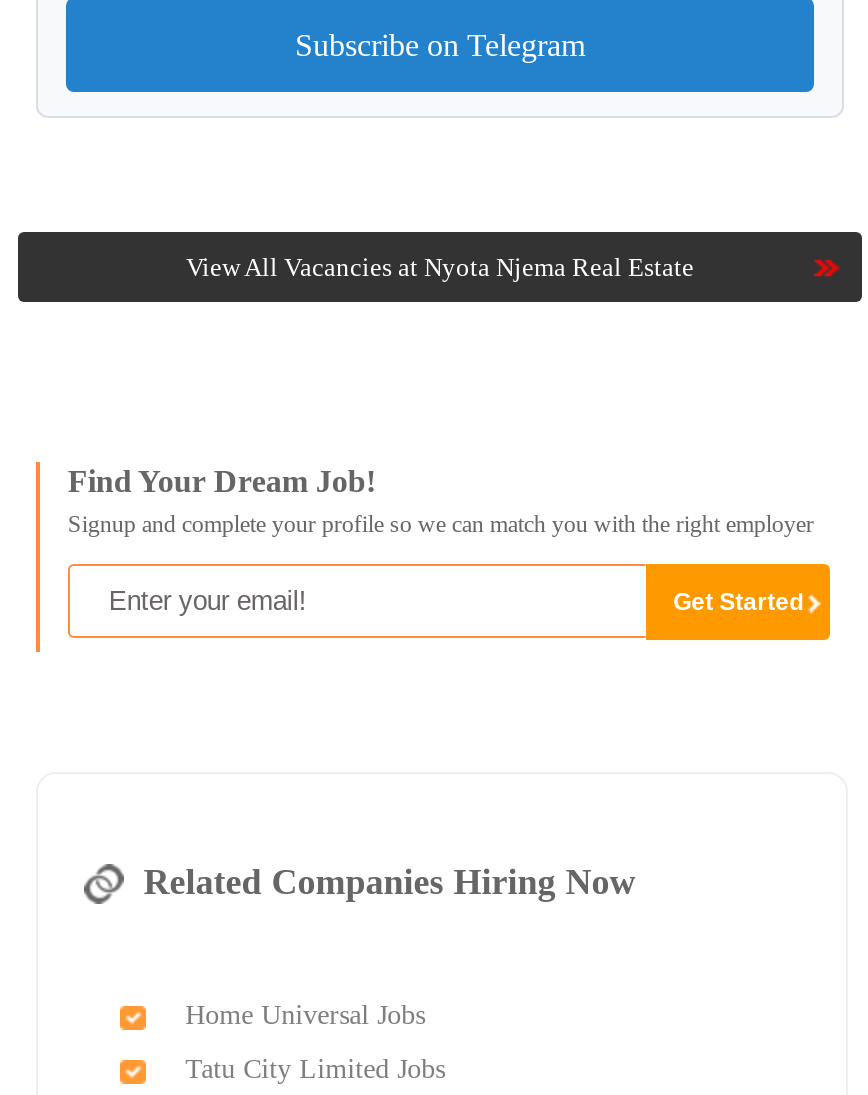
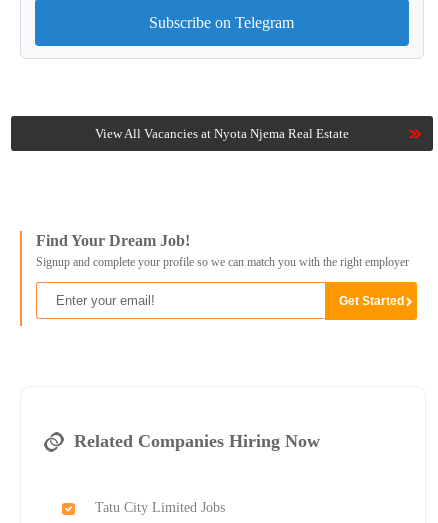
- Home Universal Jobs
